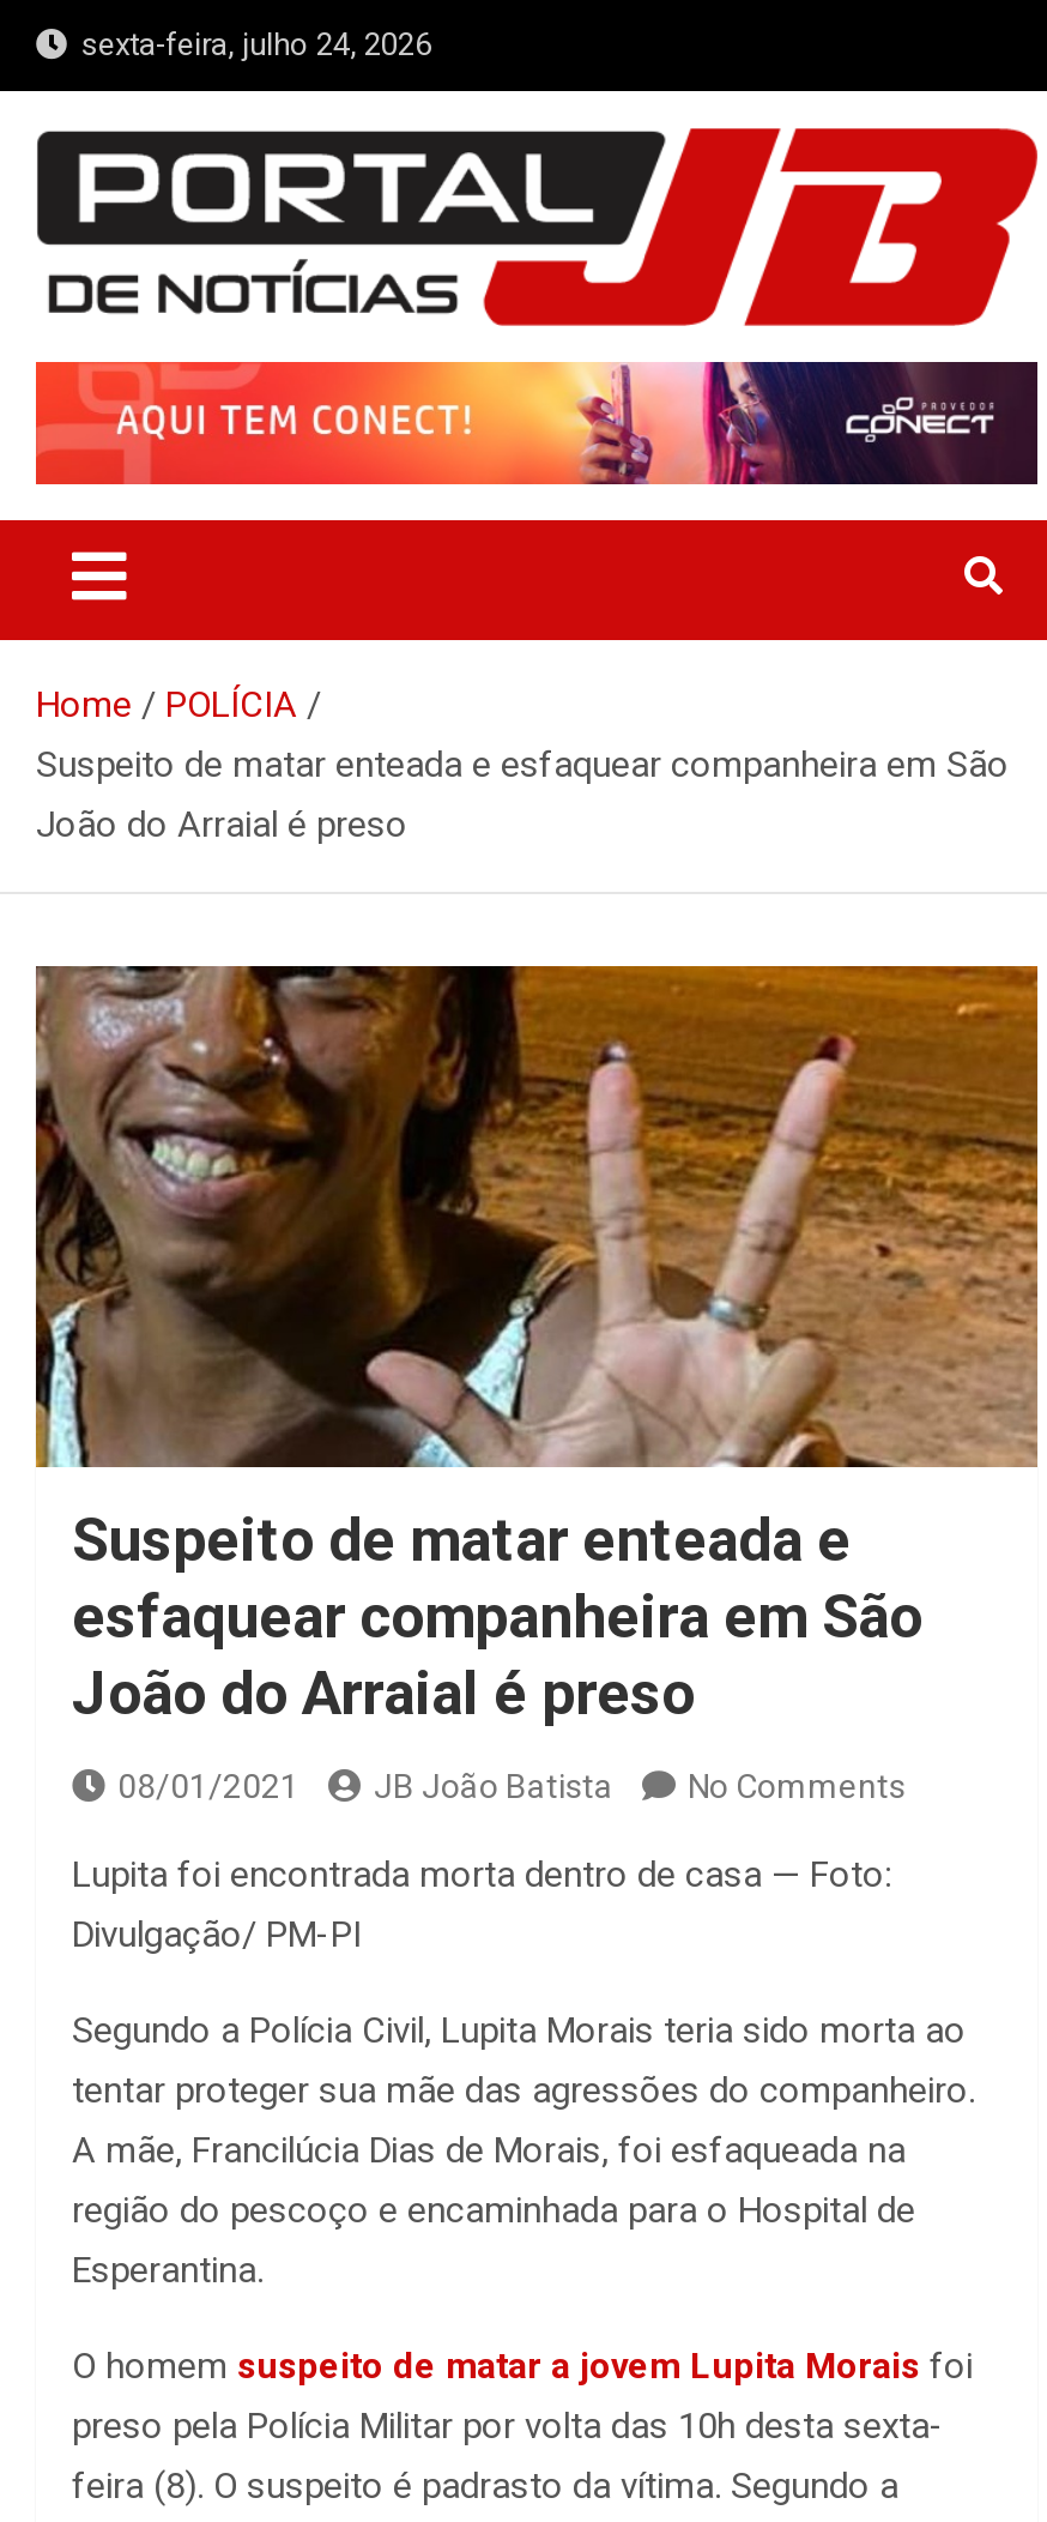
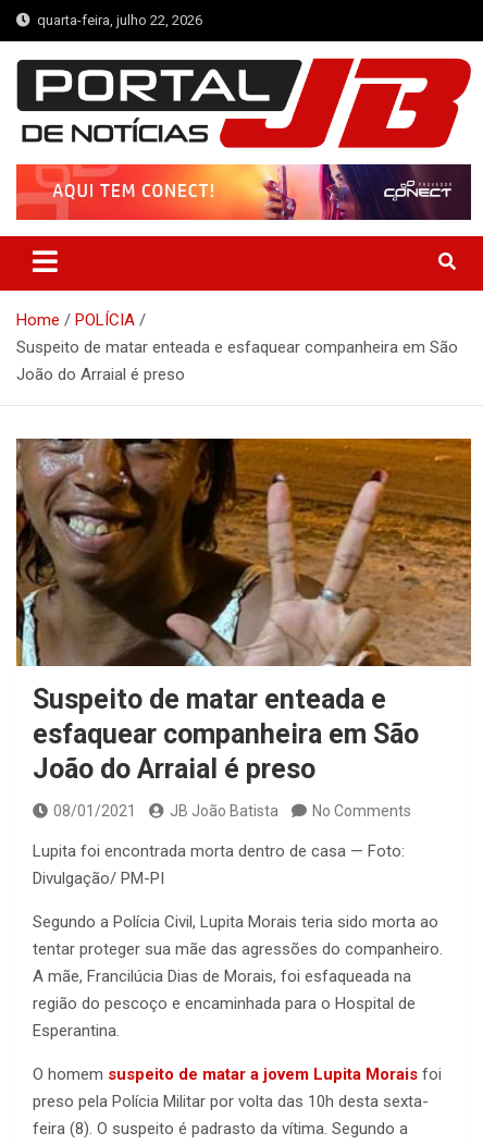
- sexta-feira, julho 24, 2026
+ quarta-feira, julho 22, 2026
